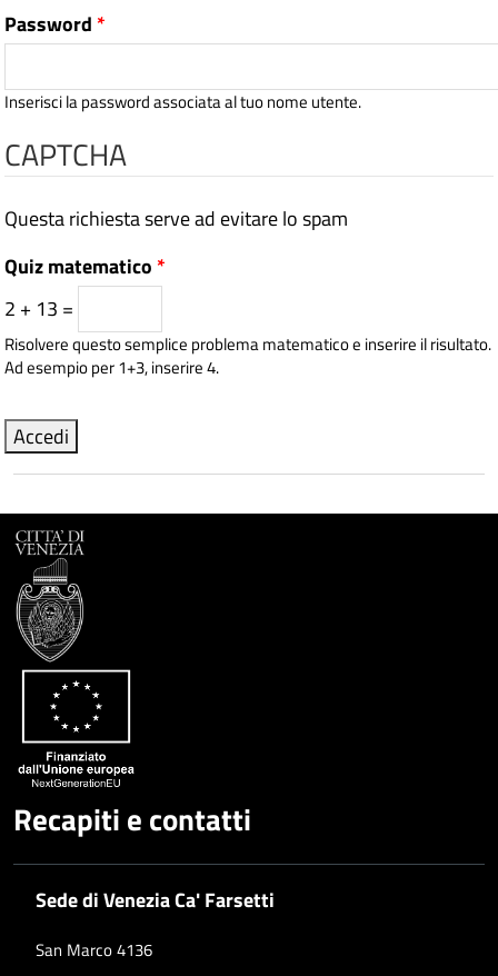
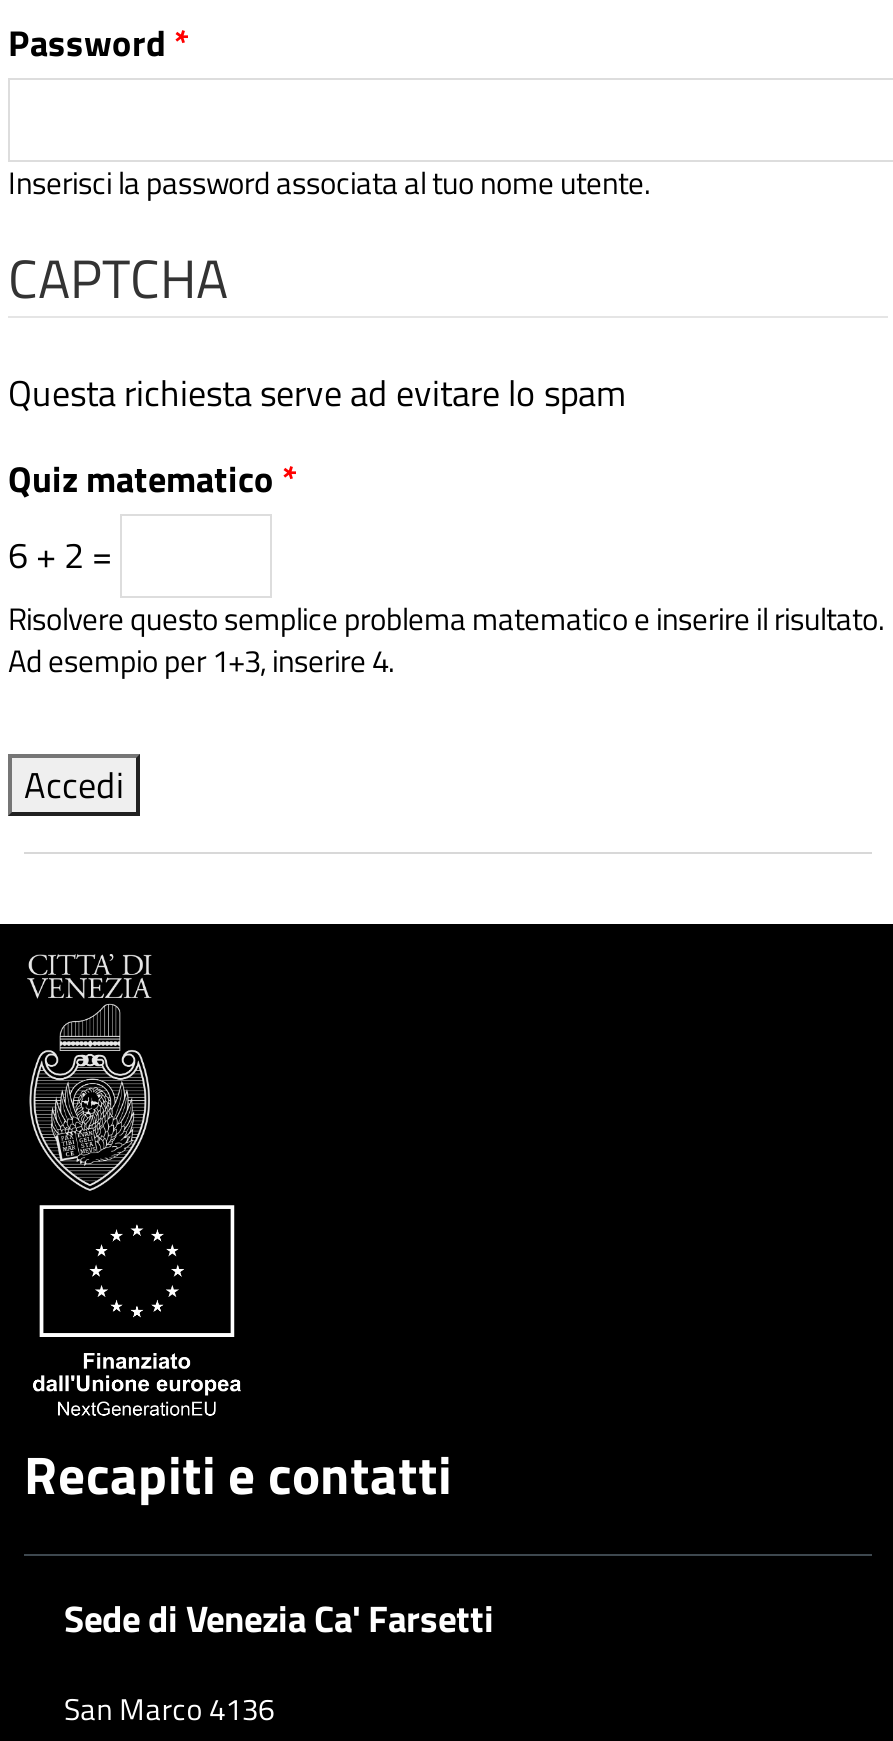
- 2 + 13 =
+ 6 + 2 =
